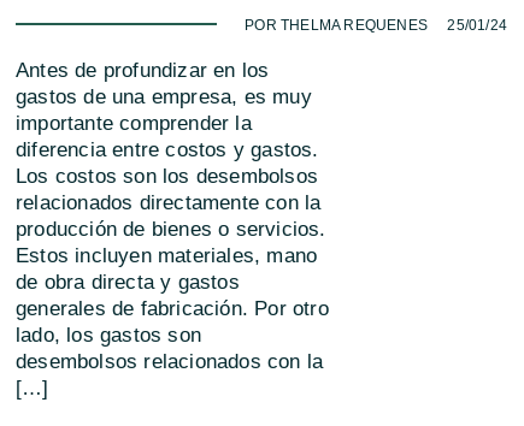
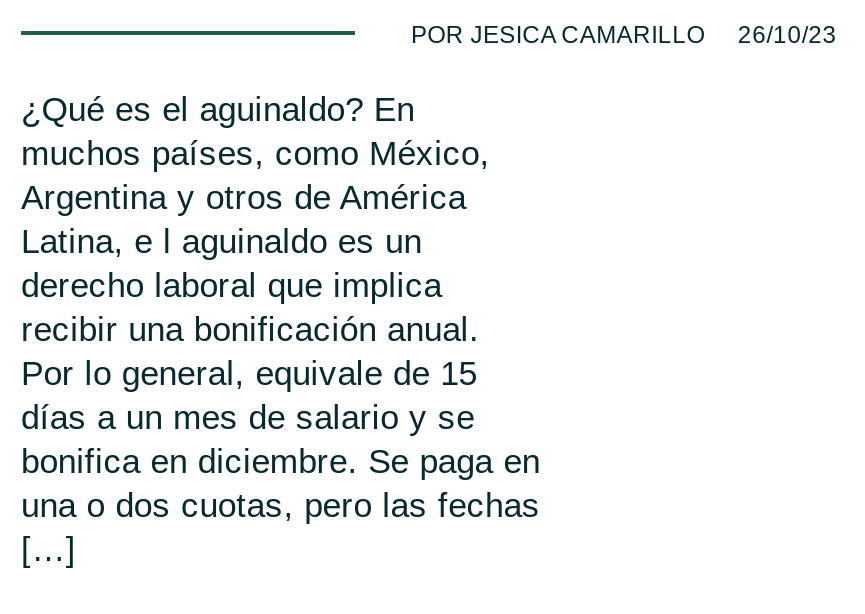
- POR THELMA REQUENES
- 25/01/24
+ POR JESICA CAMARILLO
+ 26/10/23

- Antes de profundizar en los
- gastos de una empresa, es muy
- importante comprender la
- diferencia entre costos y gastos.
- Los costos son los desembolsos
- relacionados directamente con la
- producción de bienes o servicios.
- Estos incluyen materiales, mano
- de obra directa y gastos
- generales de fabricación. Por otro
- lado, los gastos son
- desembolsos relacionados con la
+ ¿Qué es el aguinaldo? En
+ muchos países, como México,
+ Argentina y otros de América
+ Latina, e l aguinaldo es un
+ derecho laboral que implica
+ recibir una bonificación anual.
+ Por lo general, equivale de 15
+ días a un mes de salario y se
+ bonifica en diciembre. Se paga en
+ una o dos cuotas, pero las fechas
